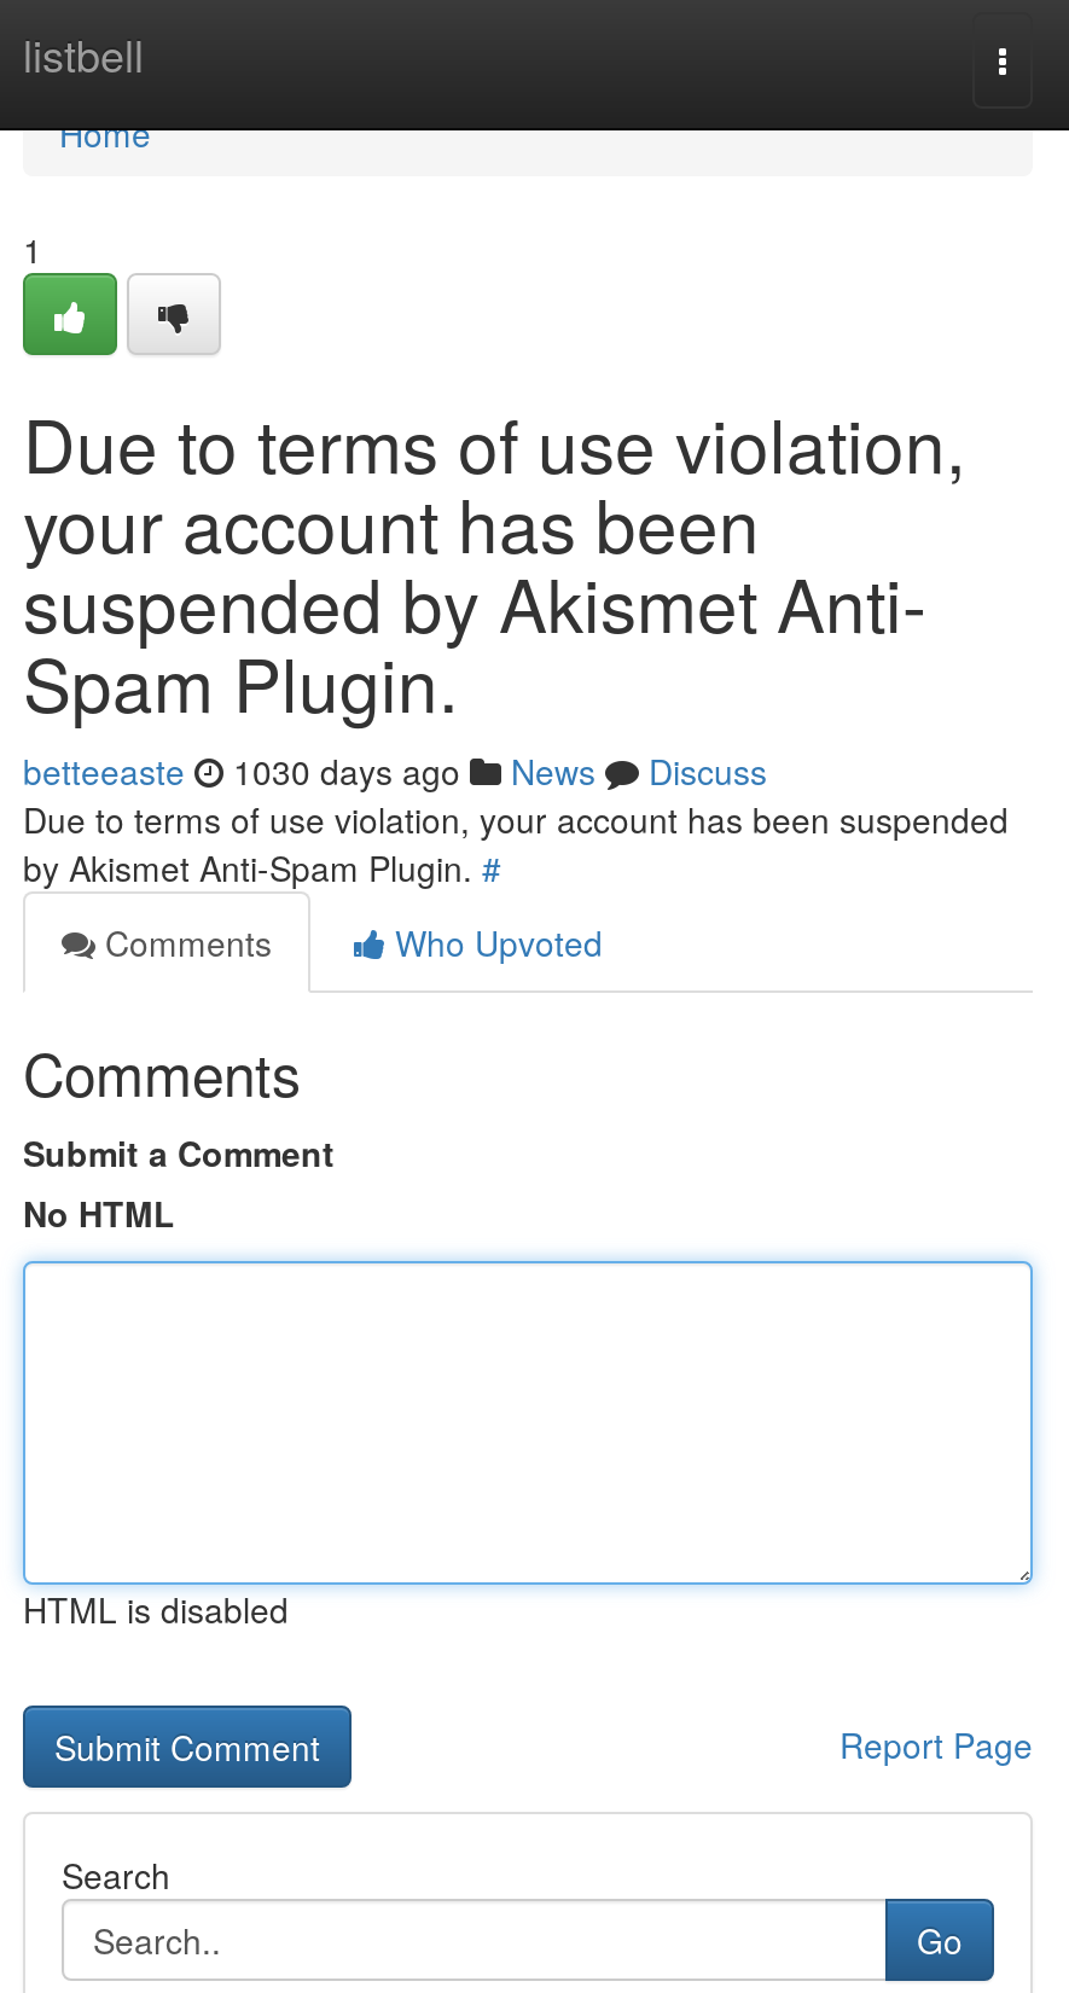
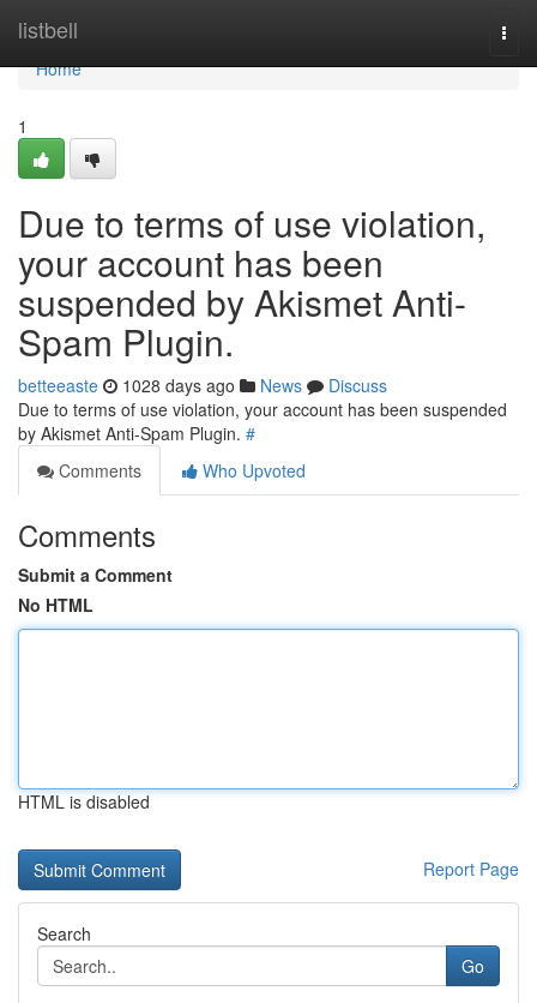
- betteeaste 1030 days ago News Discuss
+ betteeaste 1028 days ago News Discuss
